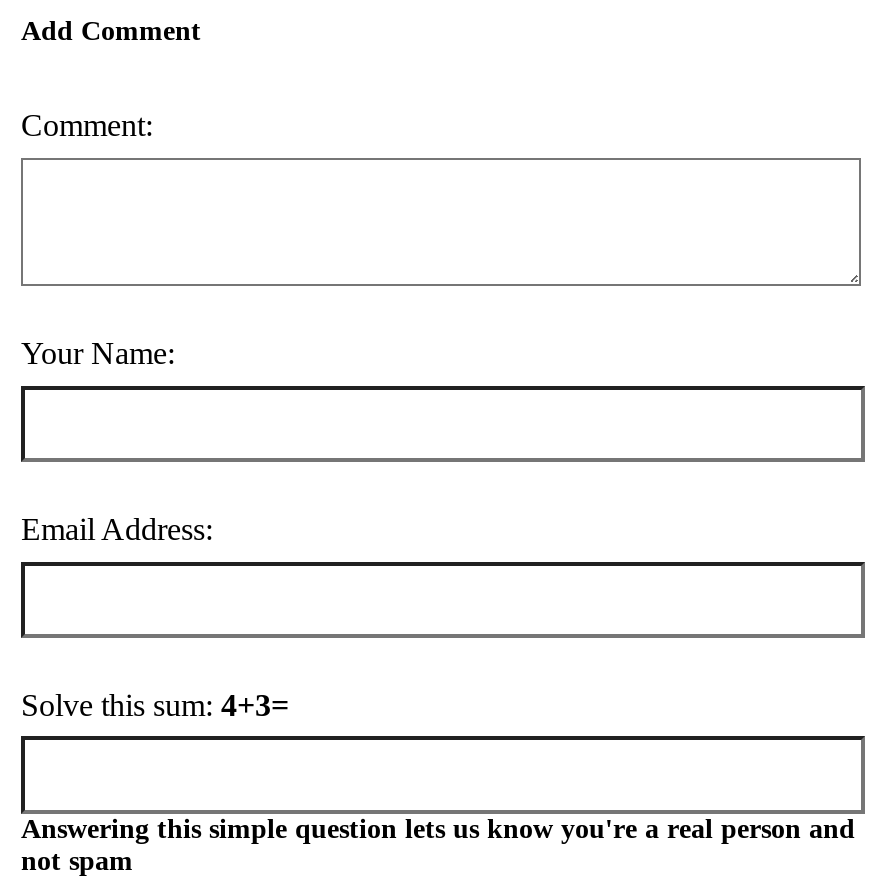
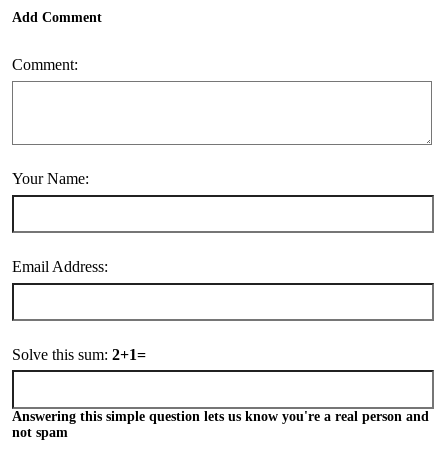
- Solve this sum: 4+3=
+ Solve this sum: 2+1=
